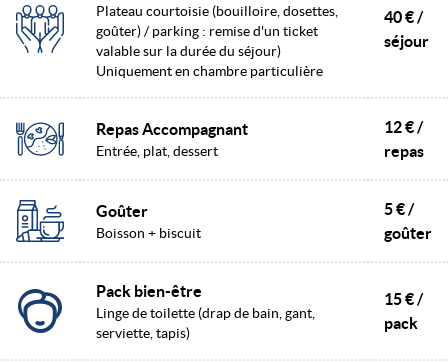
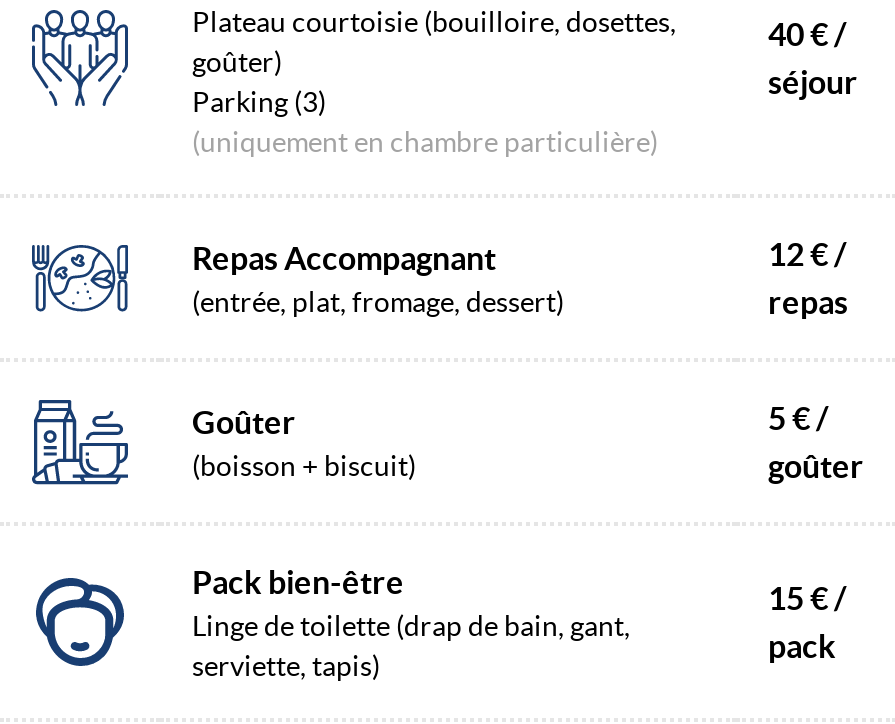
- goûter) / parking : remise d'un ticket
- valable sur la durée du séjour)
- Uniquement en chambre particulière
+ goûter)
+ Parking (3)
+ (uniquement en chambre particulière)

- Entrée, plat, dessert
+ (entrée, plat, fromage, dessert)

- Boisson + biscuit
+ (boisson + biscuit)
